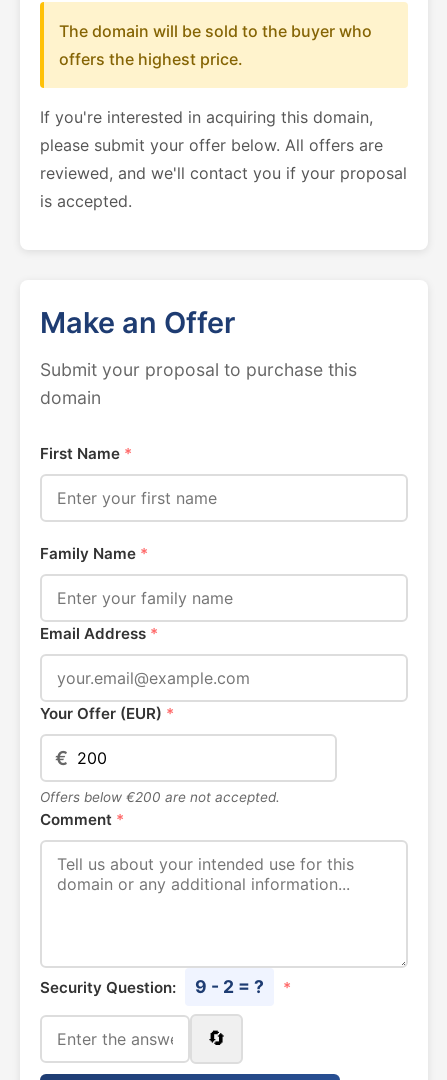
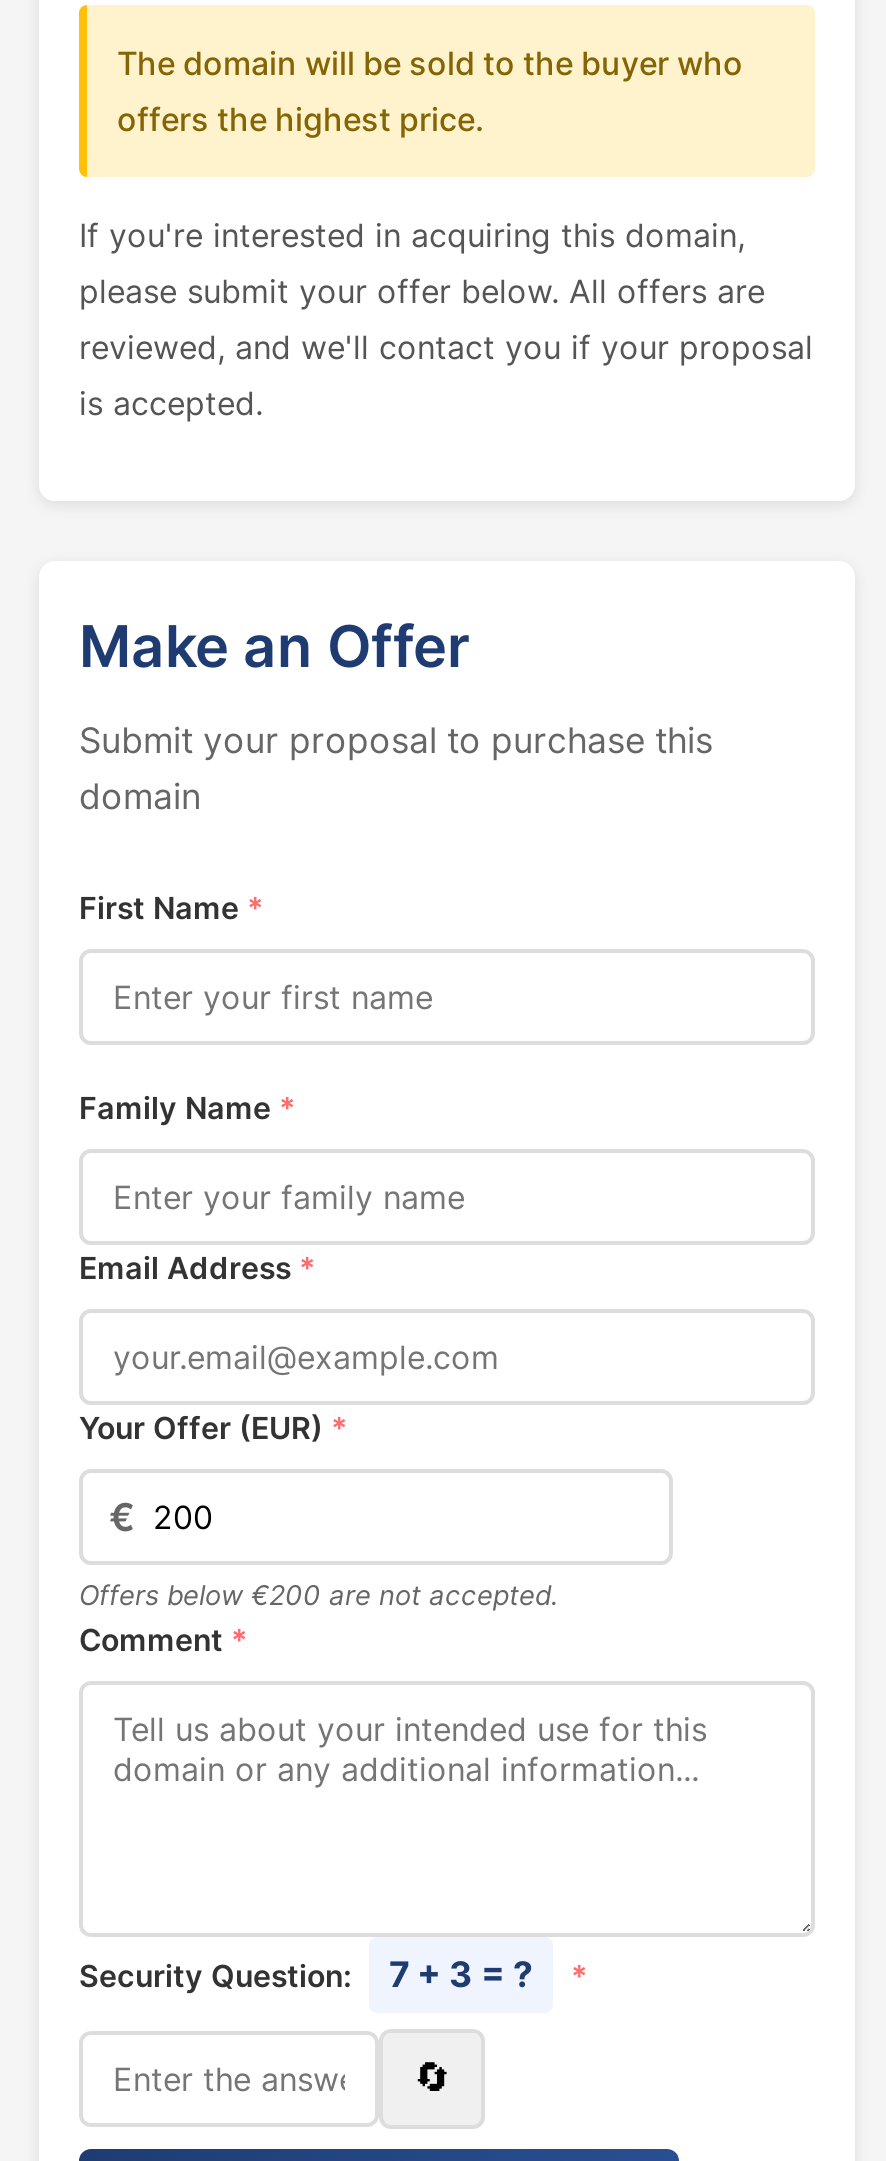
- 9 - 2 = ?
+ 7 + 3 = ?
